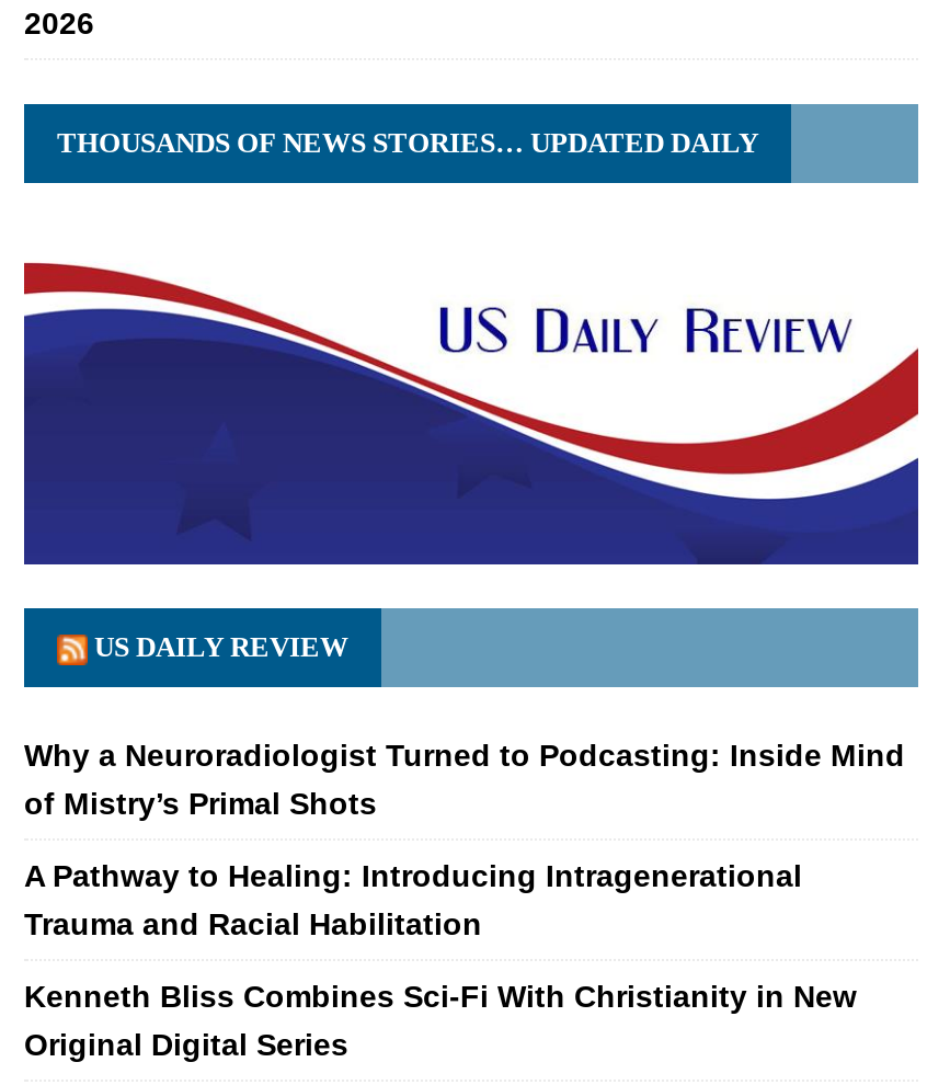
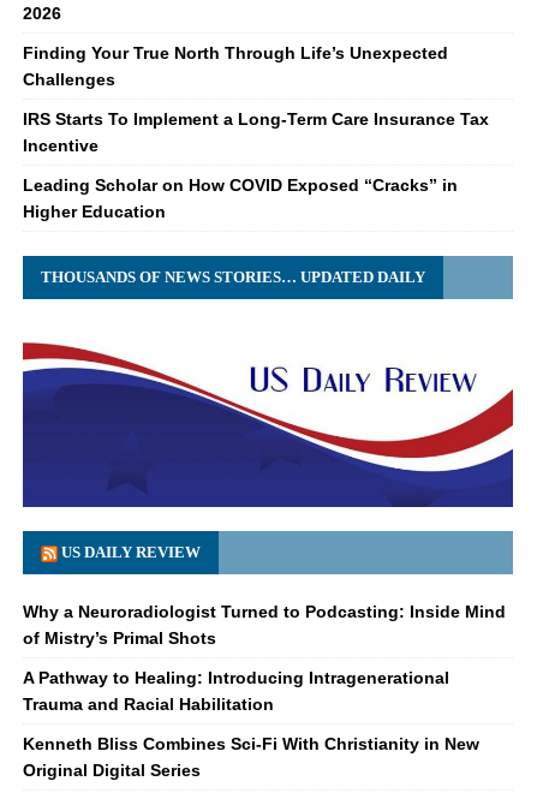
+ Finding Your True North Through Life’s Unexpected
+ Challenges
+ IRS Starts To Implement a Long-Term Care Insurance Tax
+ Incentive
+ Leading Scholar on How COVID Exposed “Cracks” in
+ Higher Education
